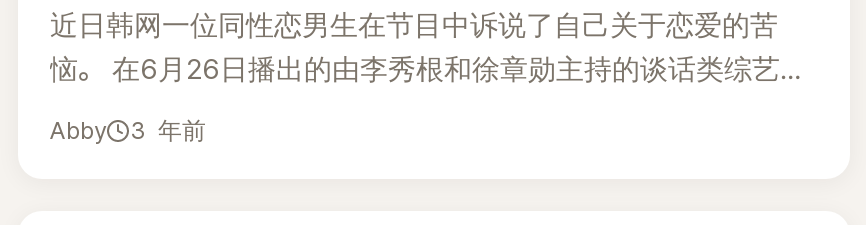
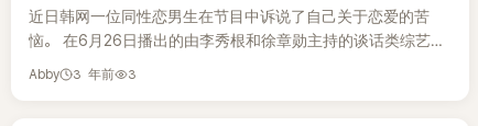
+ 3
